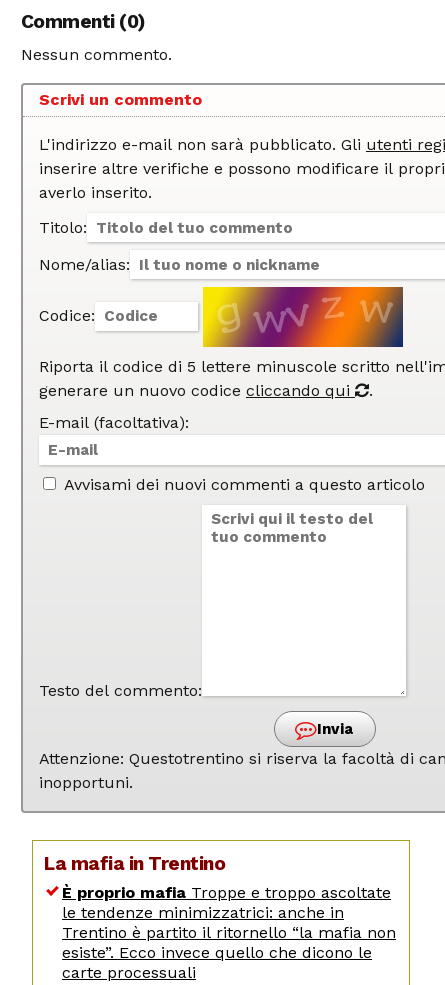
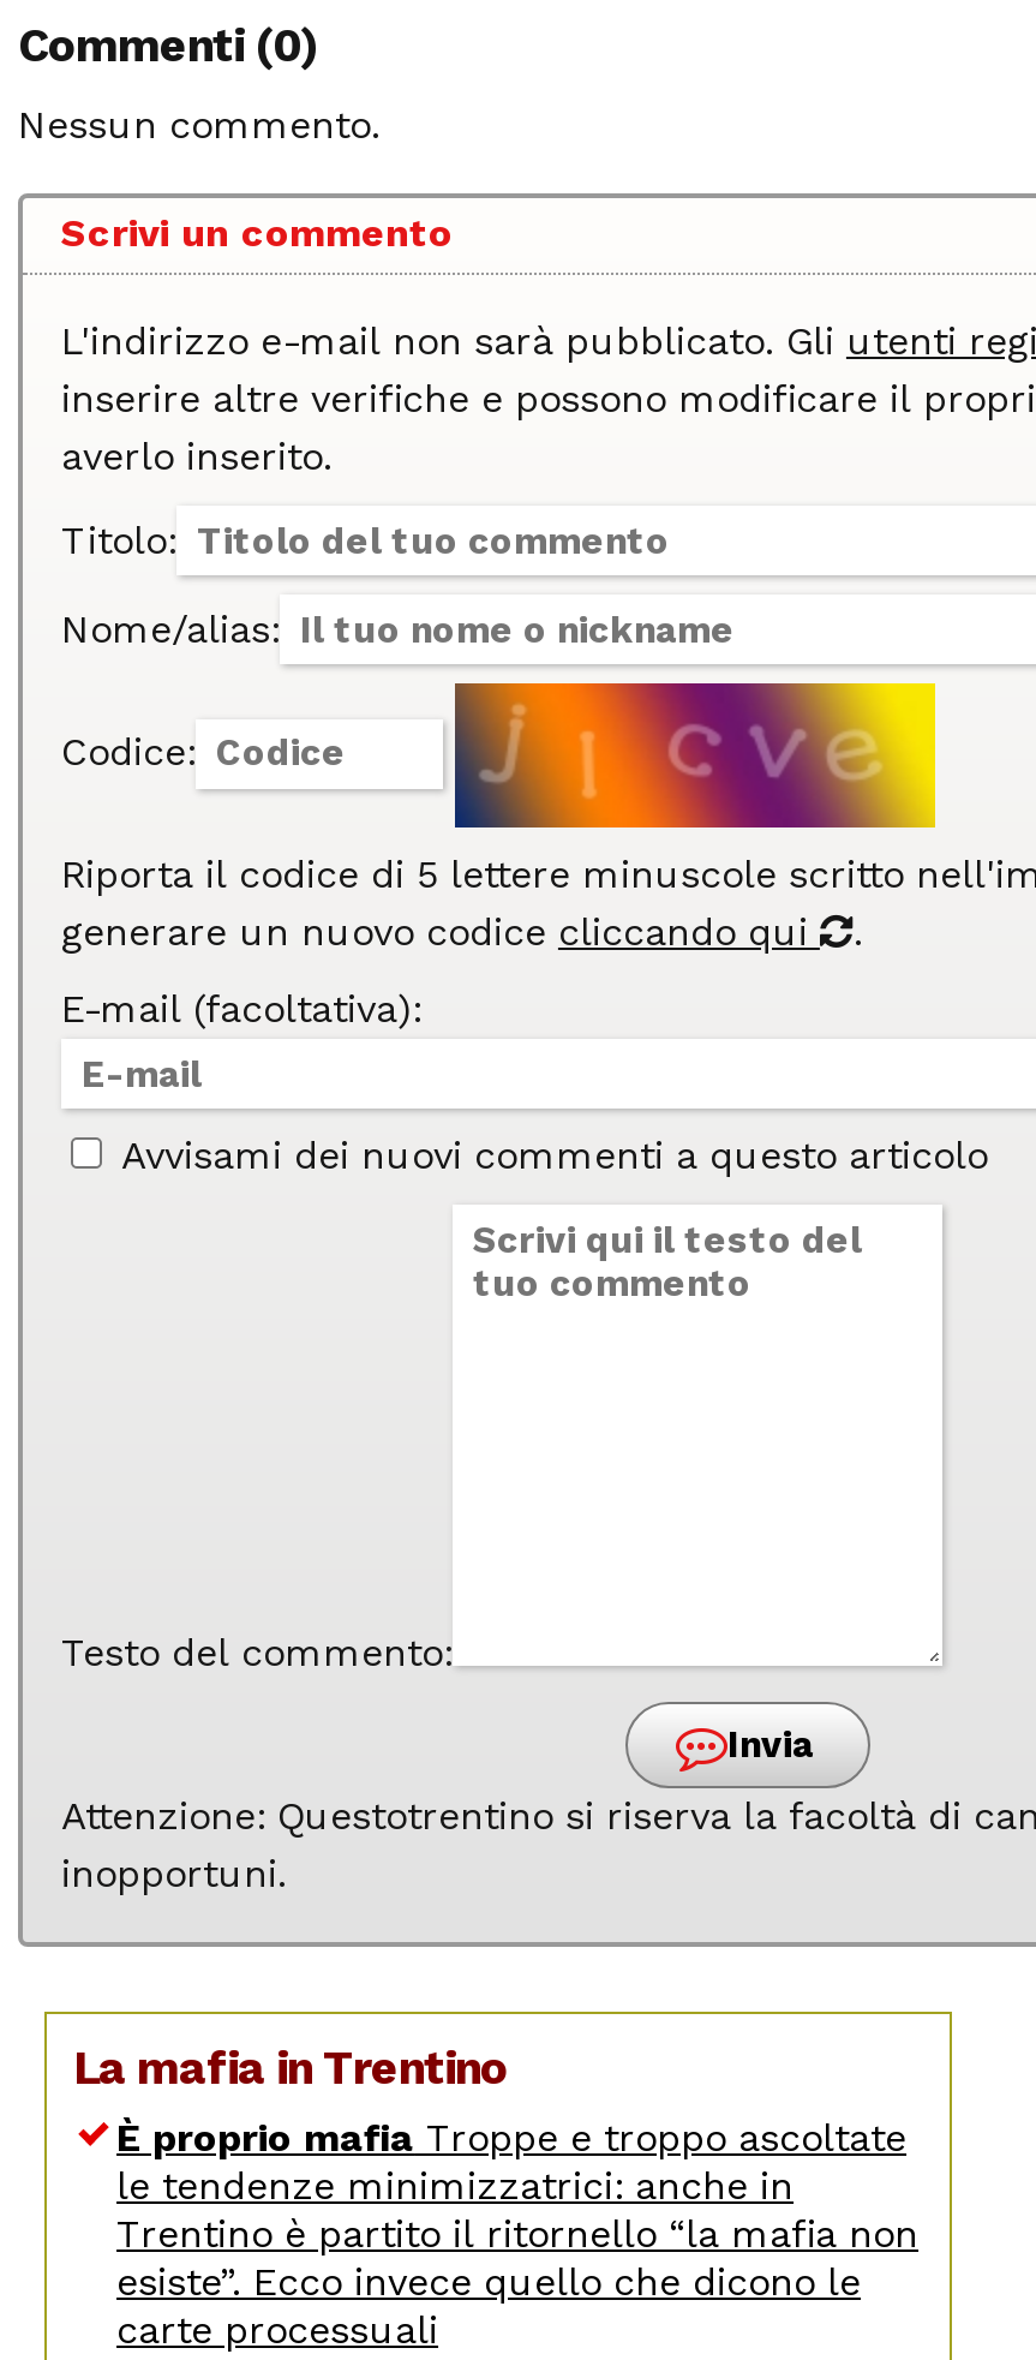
- [image]
+ [image]
